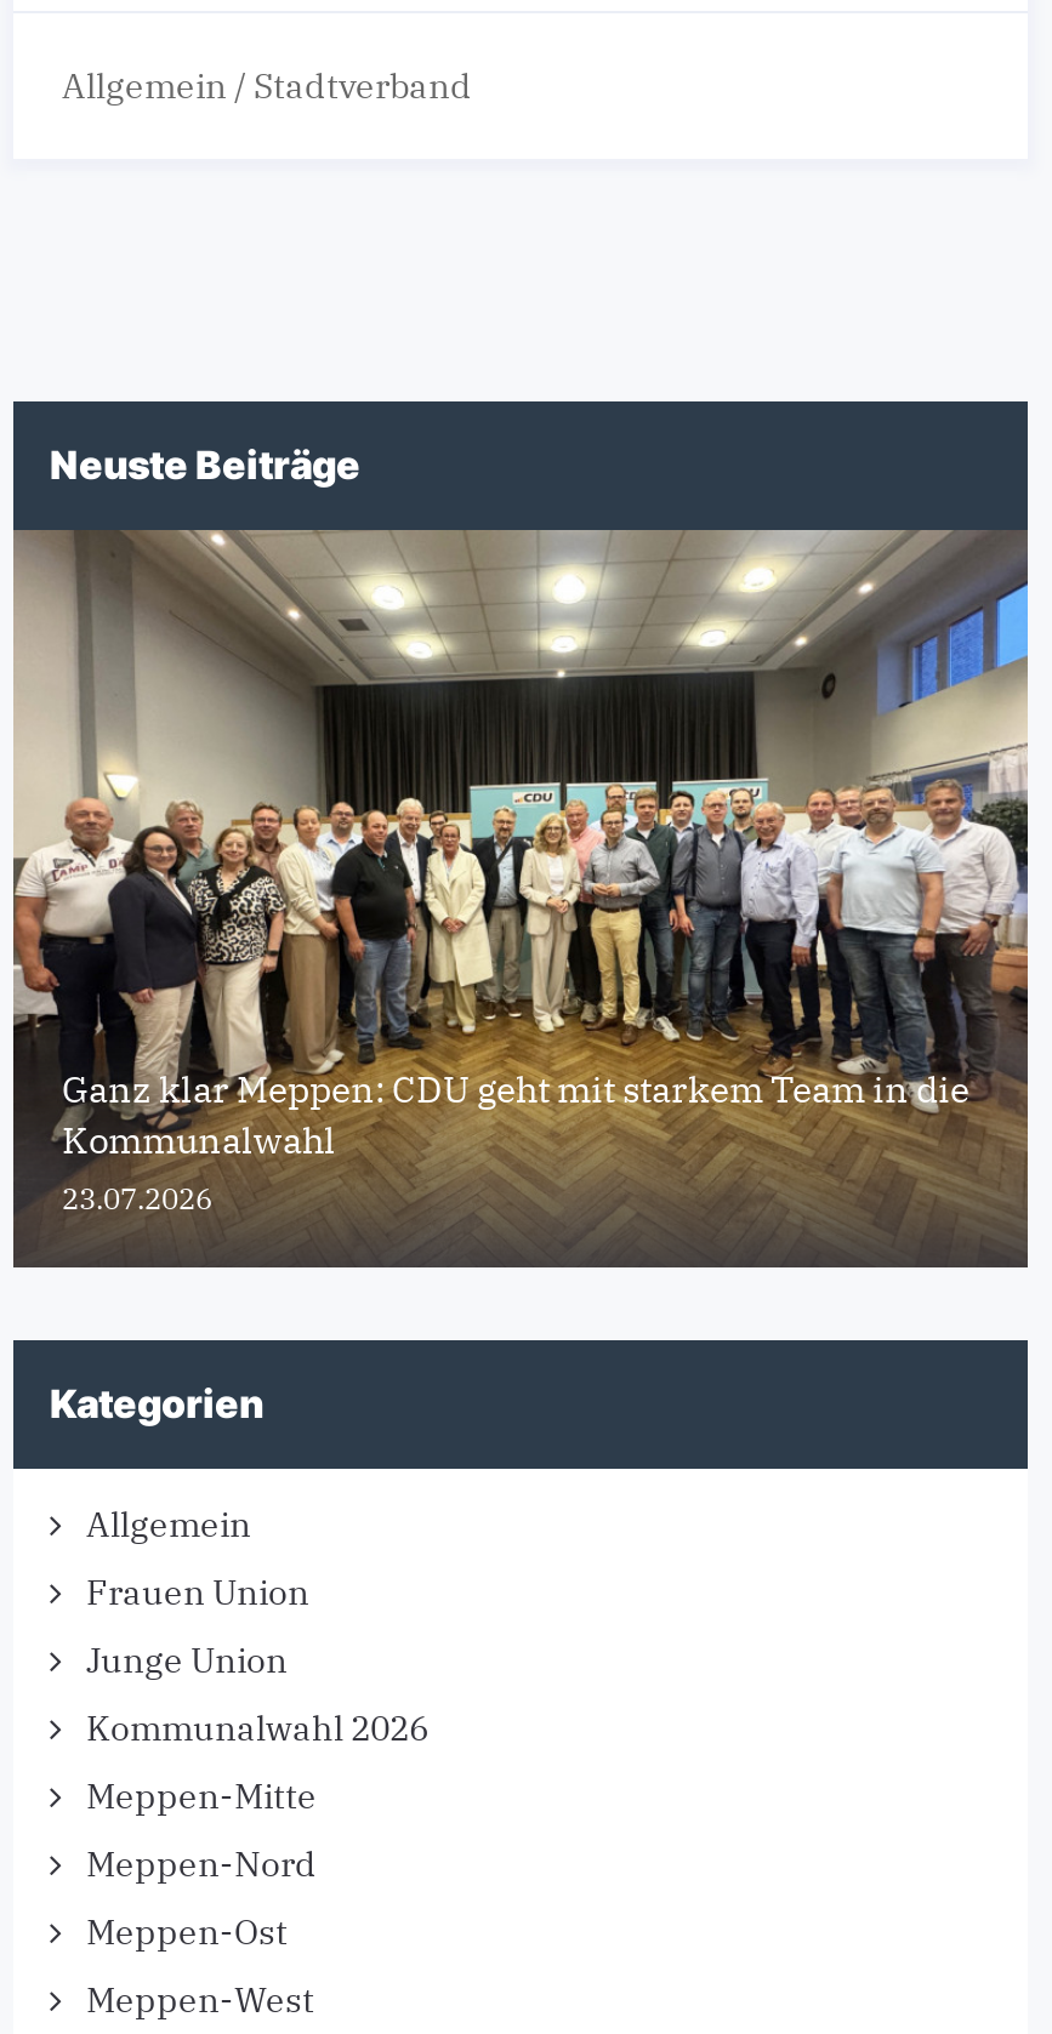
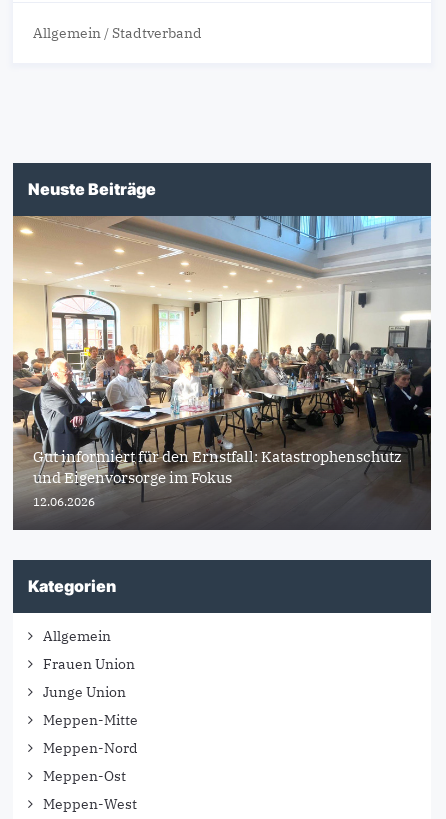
- [image]
- Ganz klar Meppen: CDU geht mit starkem Team in die
- Kommunalwahl
- 23.07.2026
+ [image]
+ Gut informiert für den Ernstfall: Katastrophenschutz
+ und Eigenvorsorge im Fokus
+ 12.06.2026

- Kommunalwahl 2026
